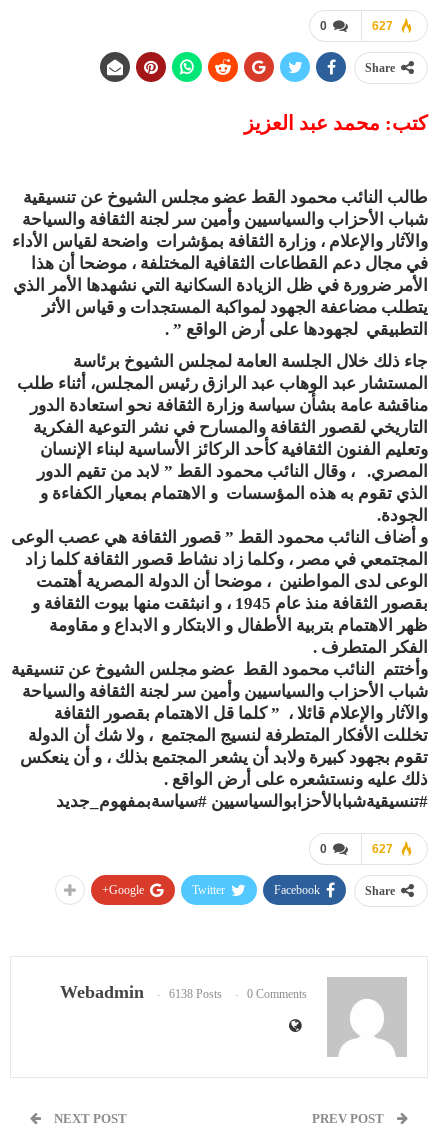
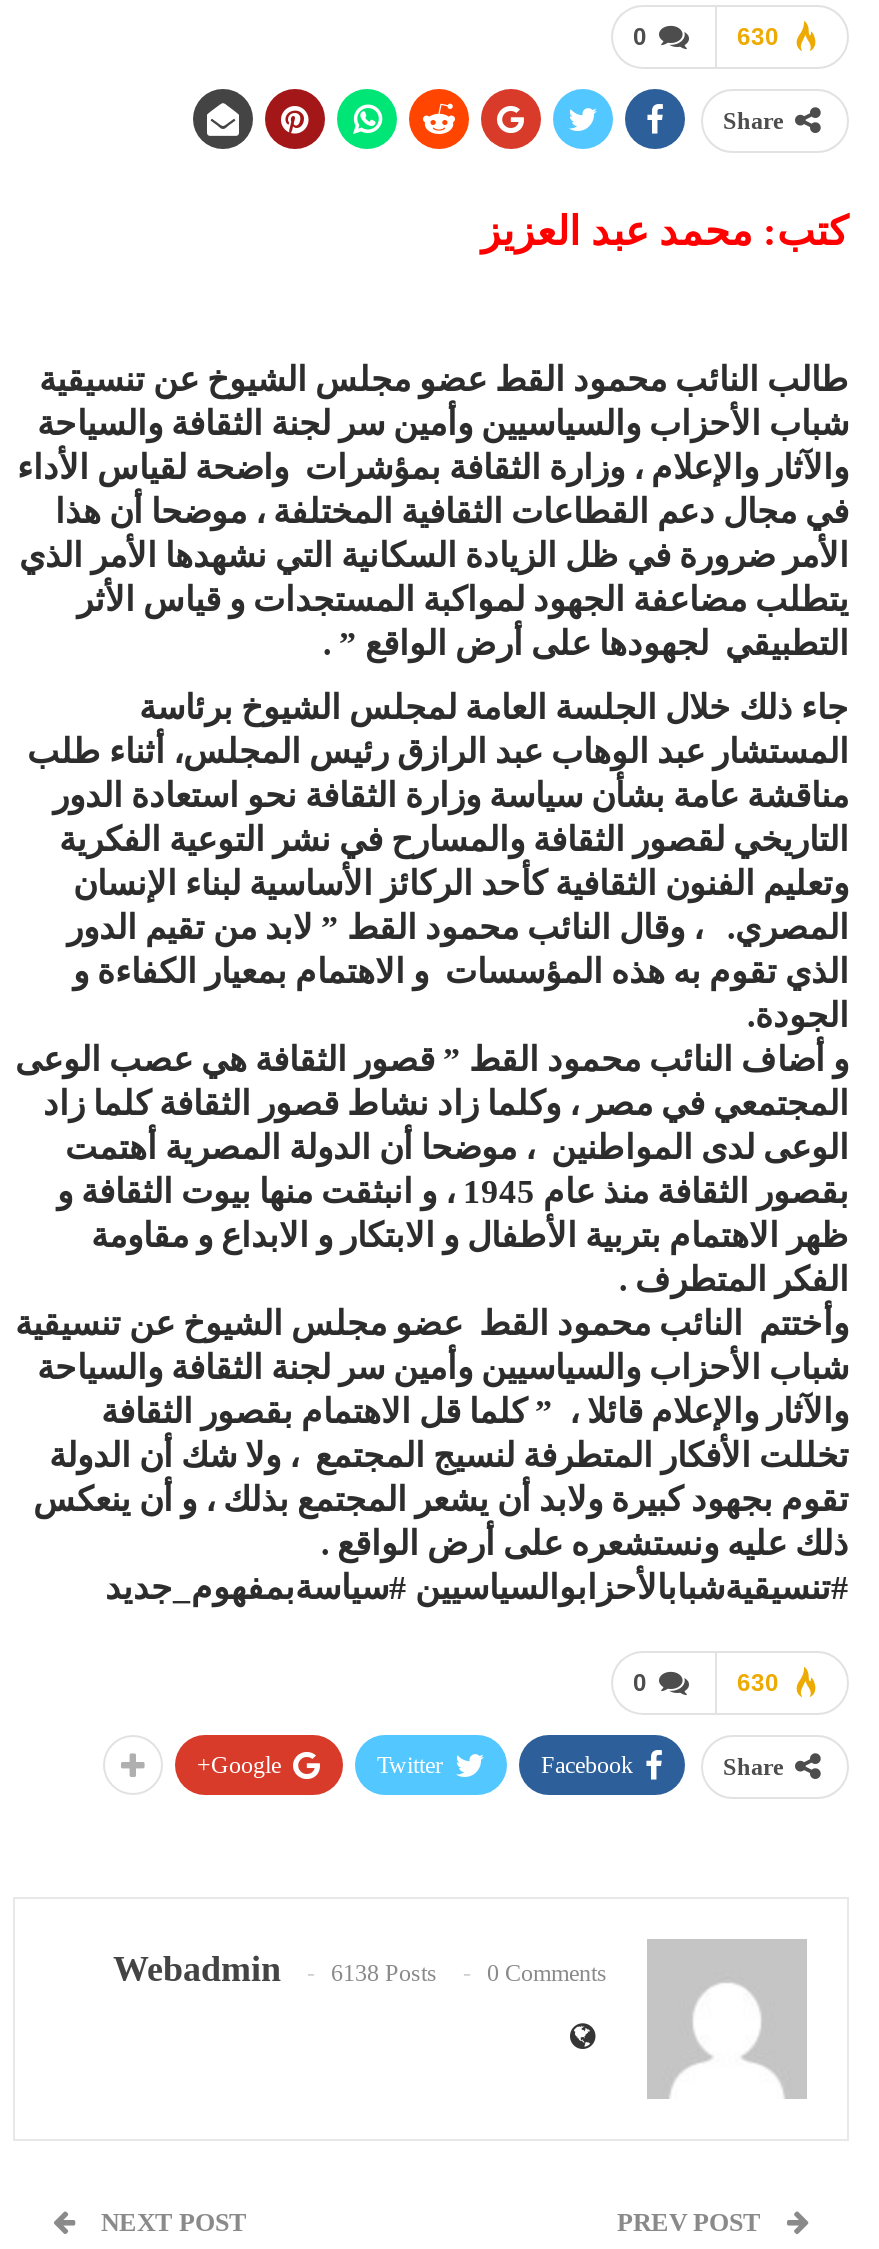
- 627
+ 630

- 627
+ 630
